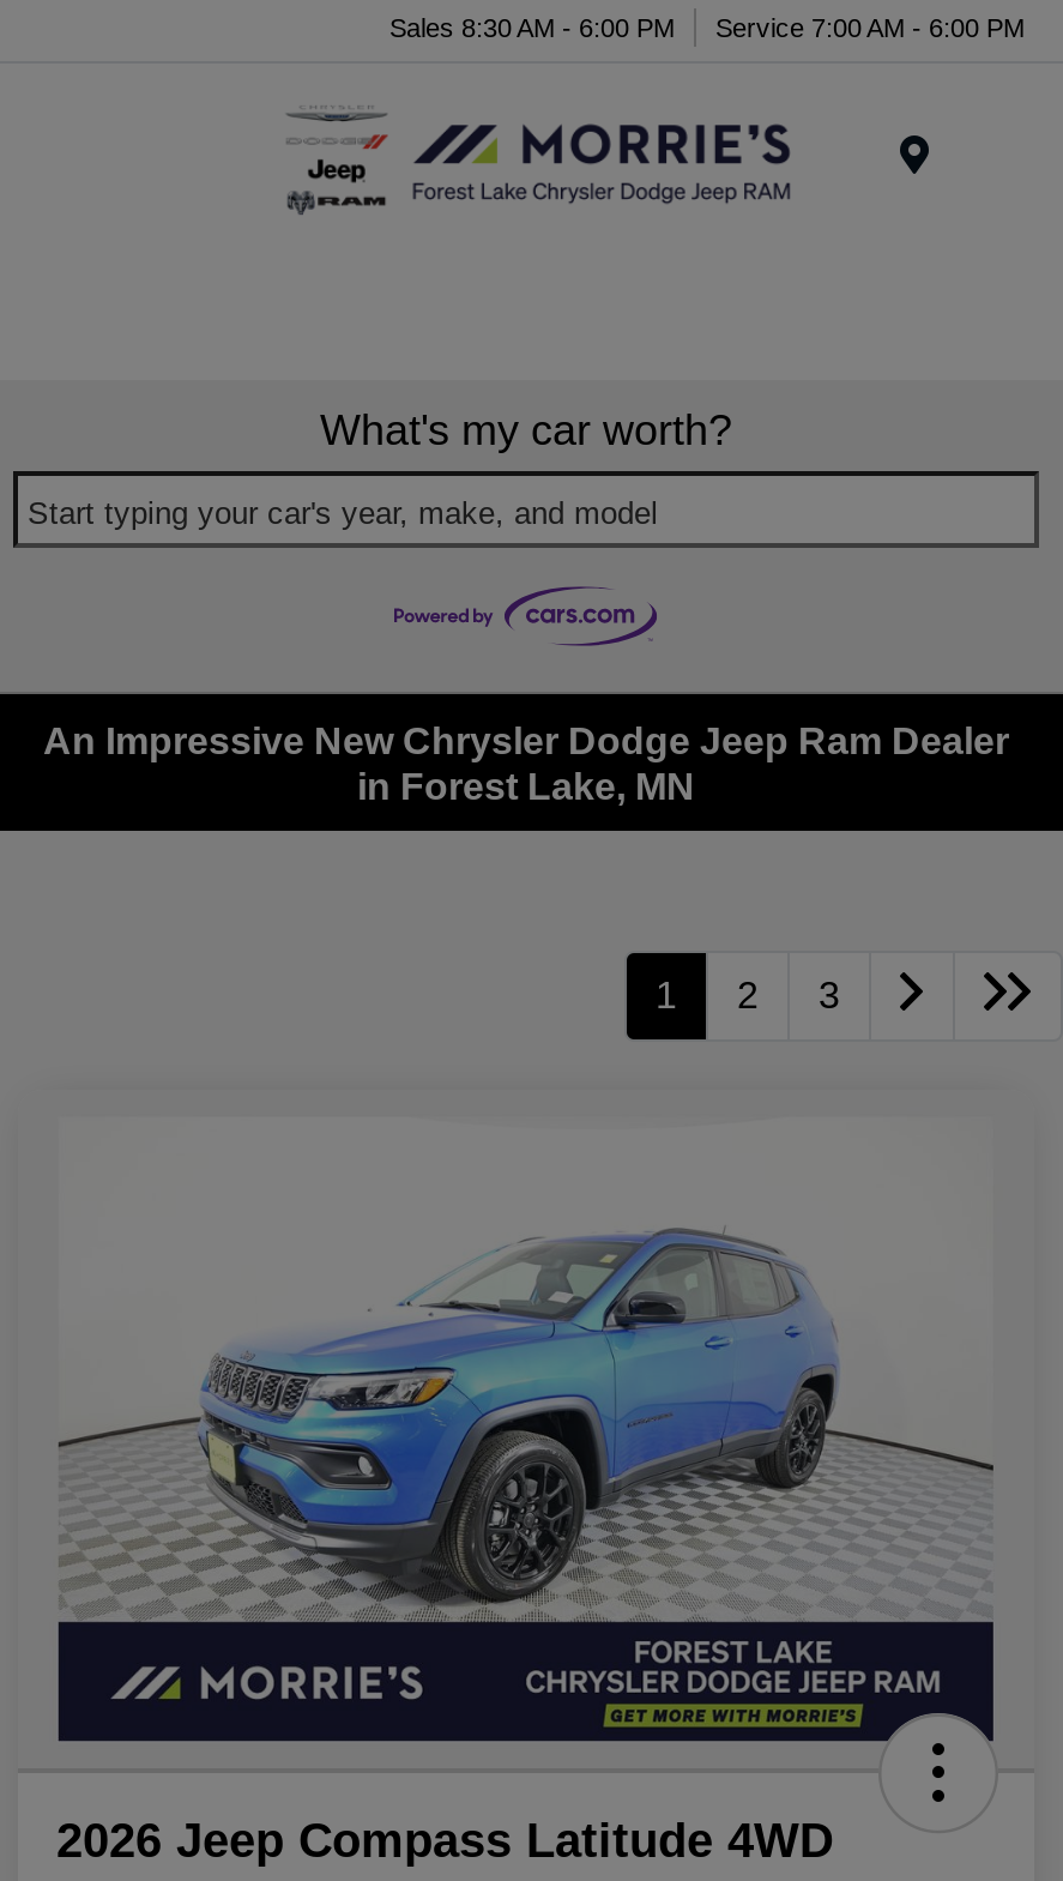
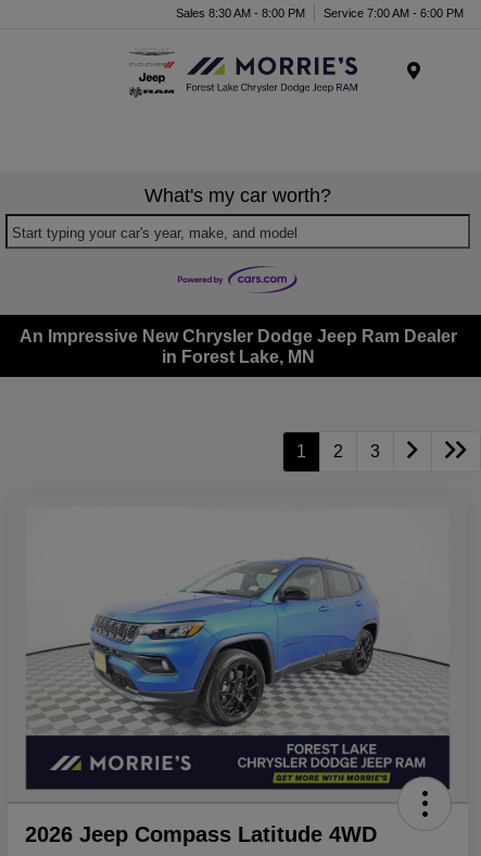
- Sales 8:30 AM - 6:00 PM Service 7:00 AM - 6:00 PM
+ Sales 8:30 AM - 8:00 PM Service 7:00 AM - 6:00 PM
